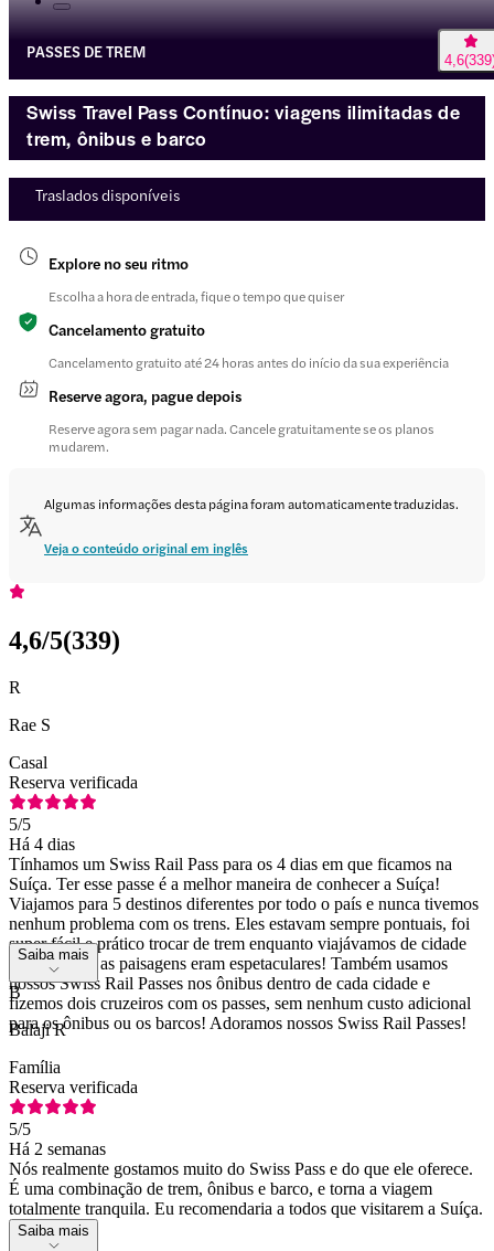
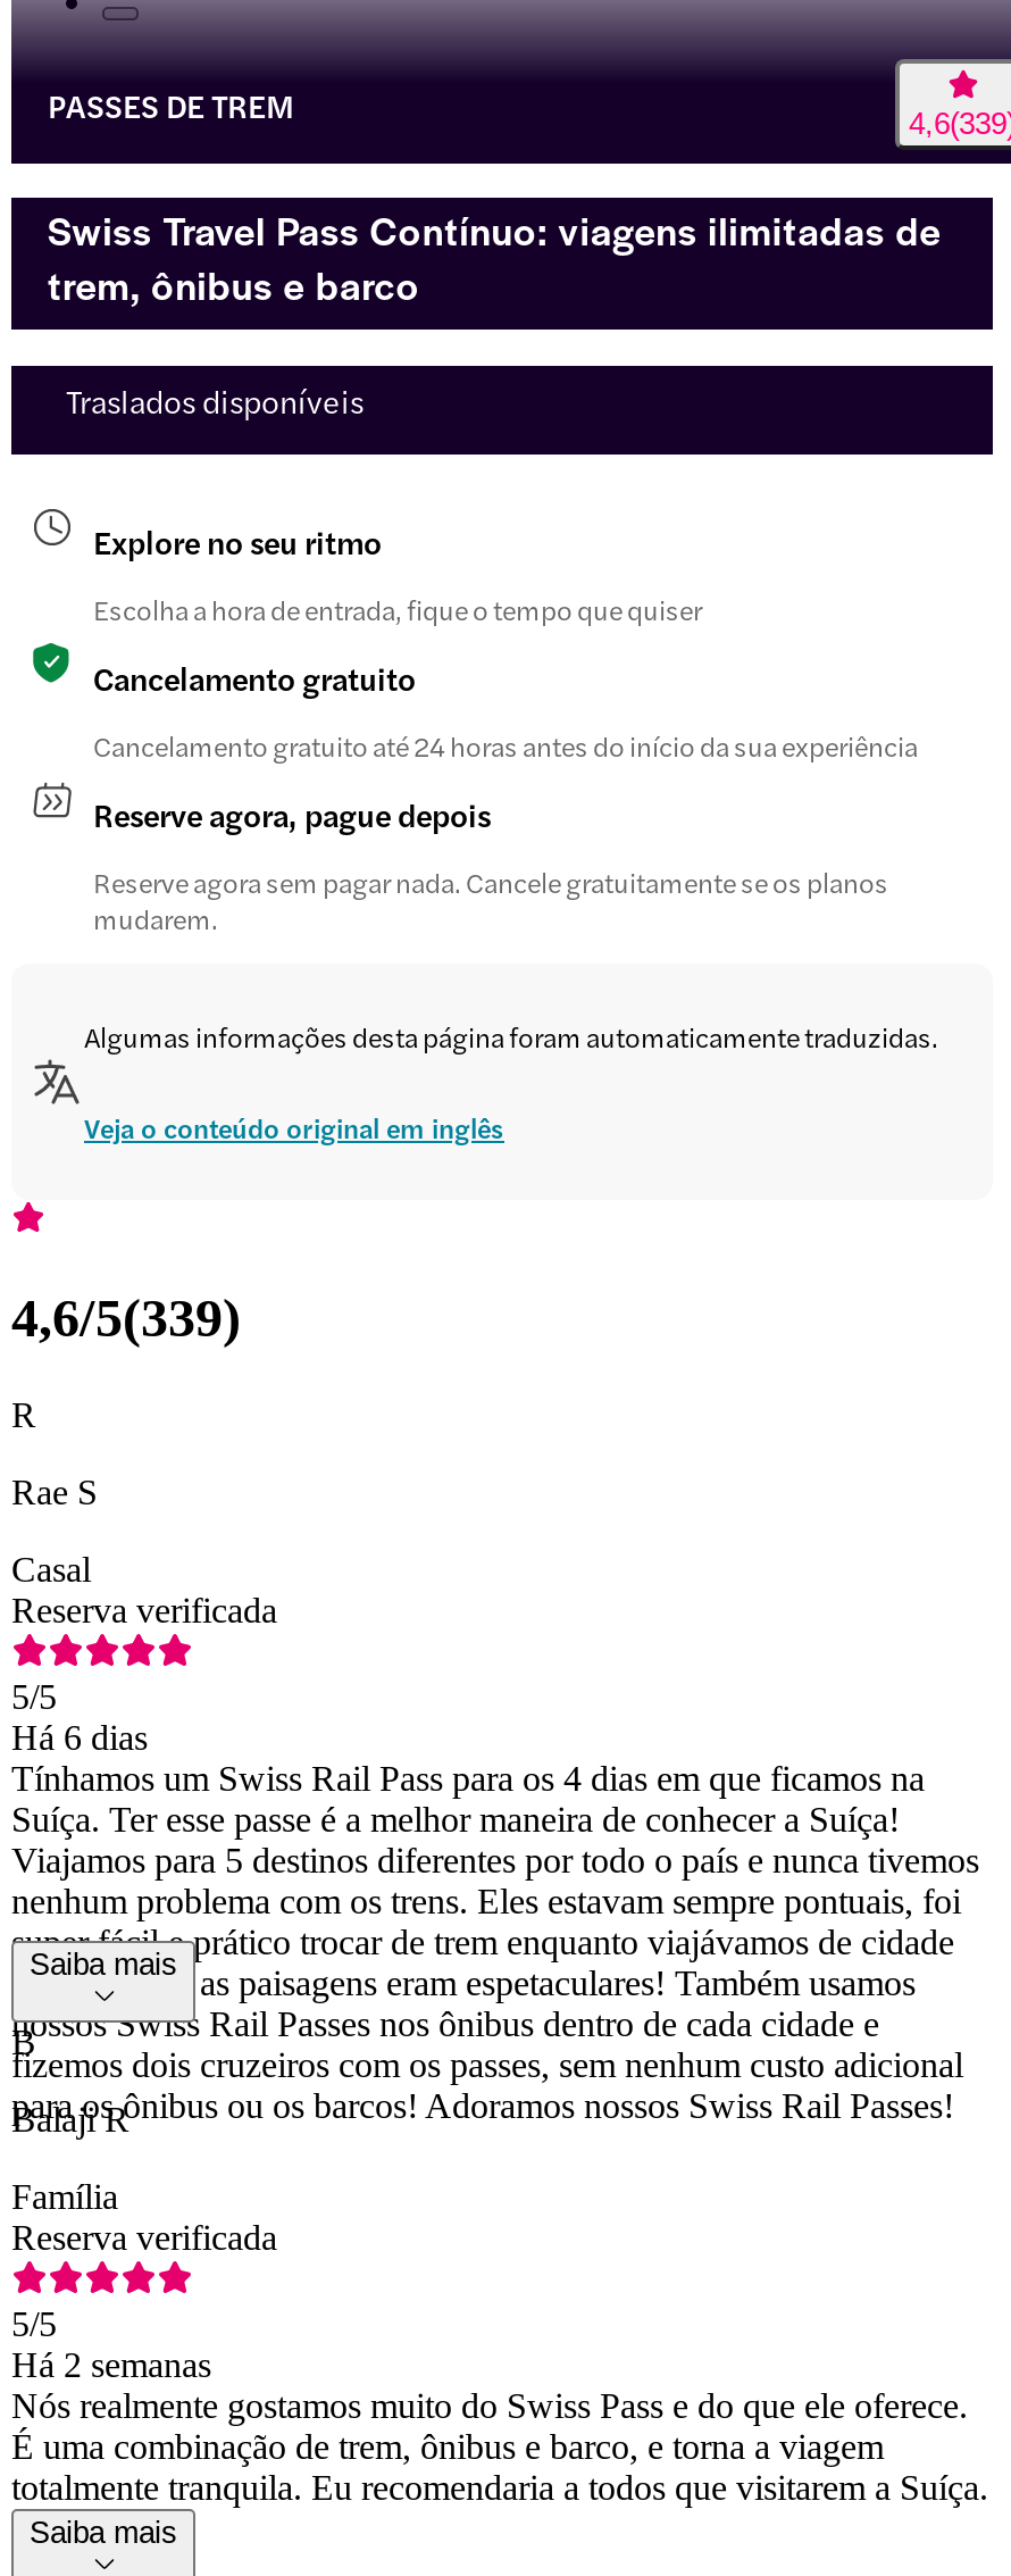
- Há 4 dias
+ Há 6 dias
